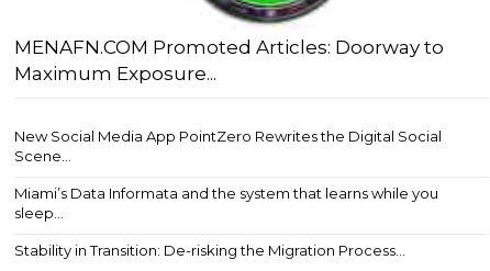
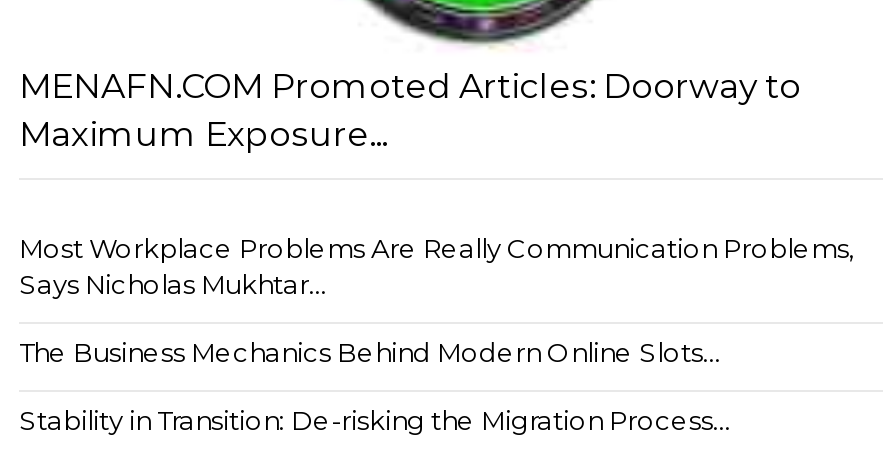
- New Social Media App PointZero Rewrites the Digital Social
- Scene...
+ Most Workplace Problems Are Really Communication Problems,
+ Says Nicholas Mukhtar...

- Miami’s Data Informata and the system that learns while you
- sleep...
+ The Business Mechanics Behind Modern Online Slots...
